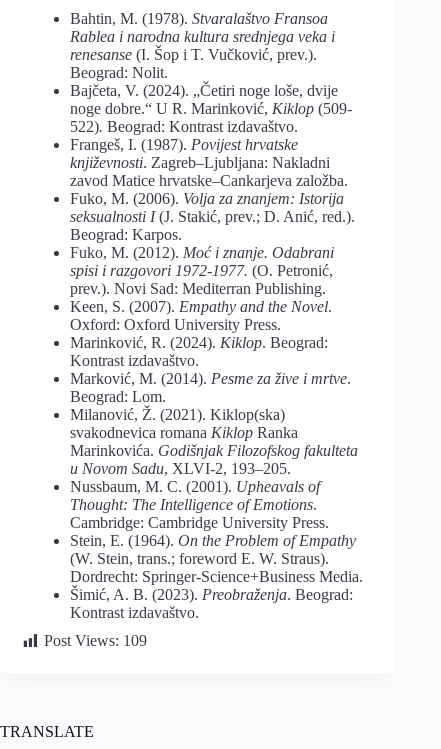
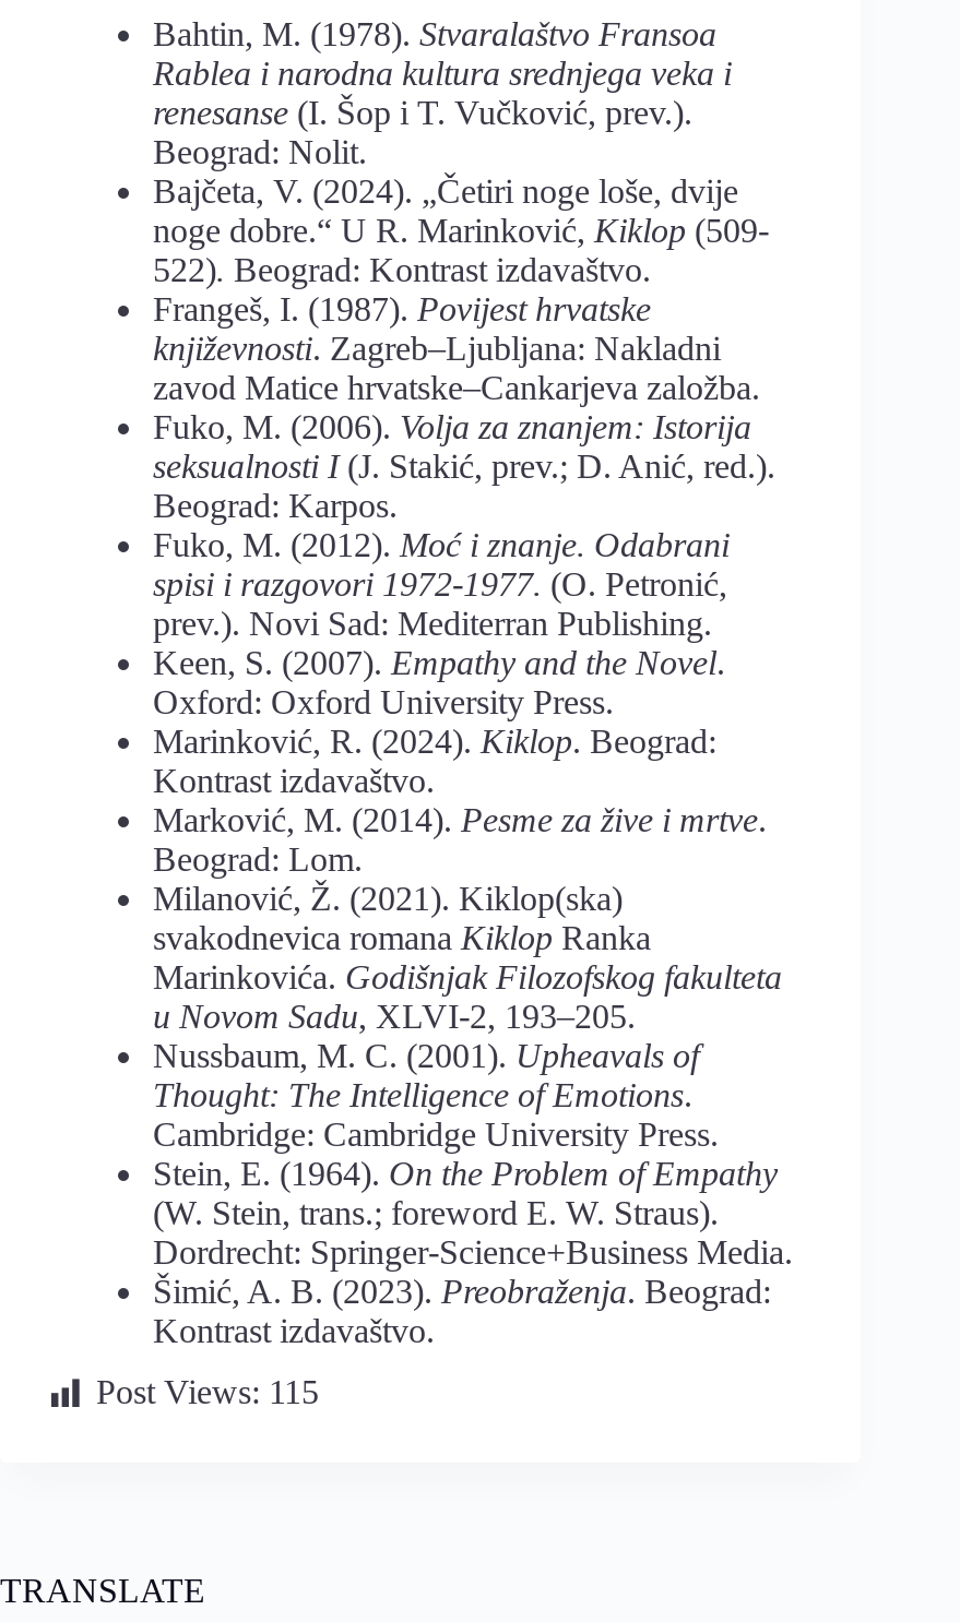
- Post Views: 109
+ Post Views: 115
